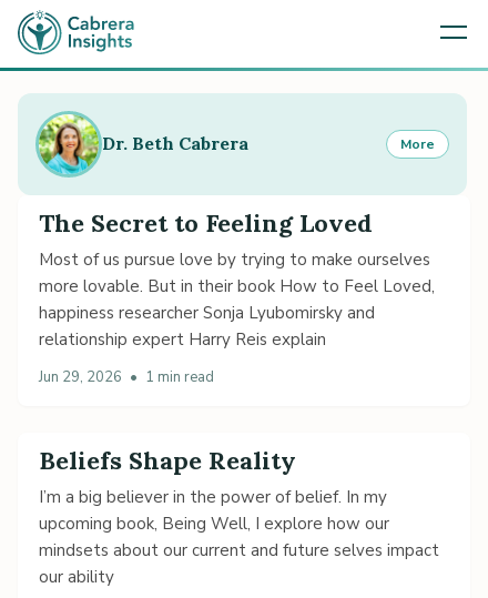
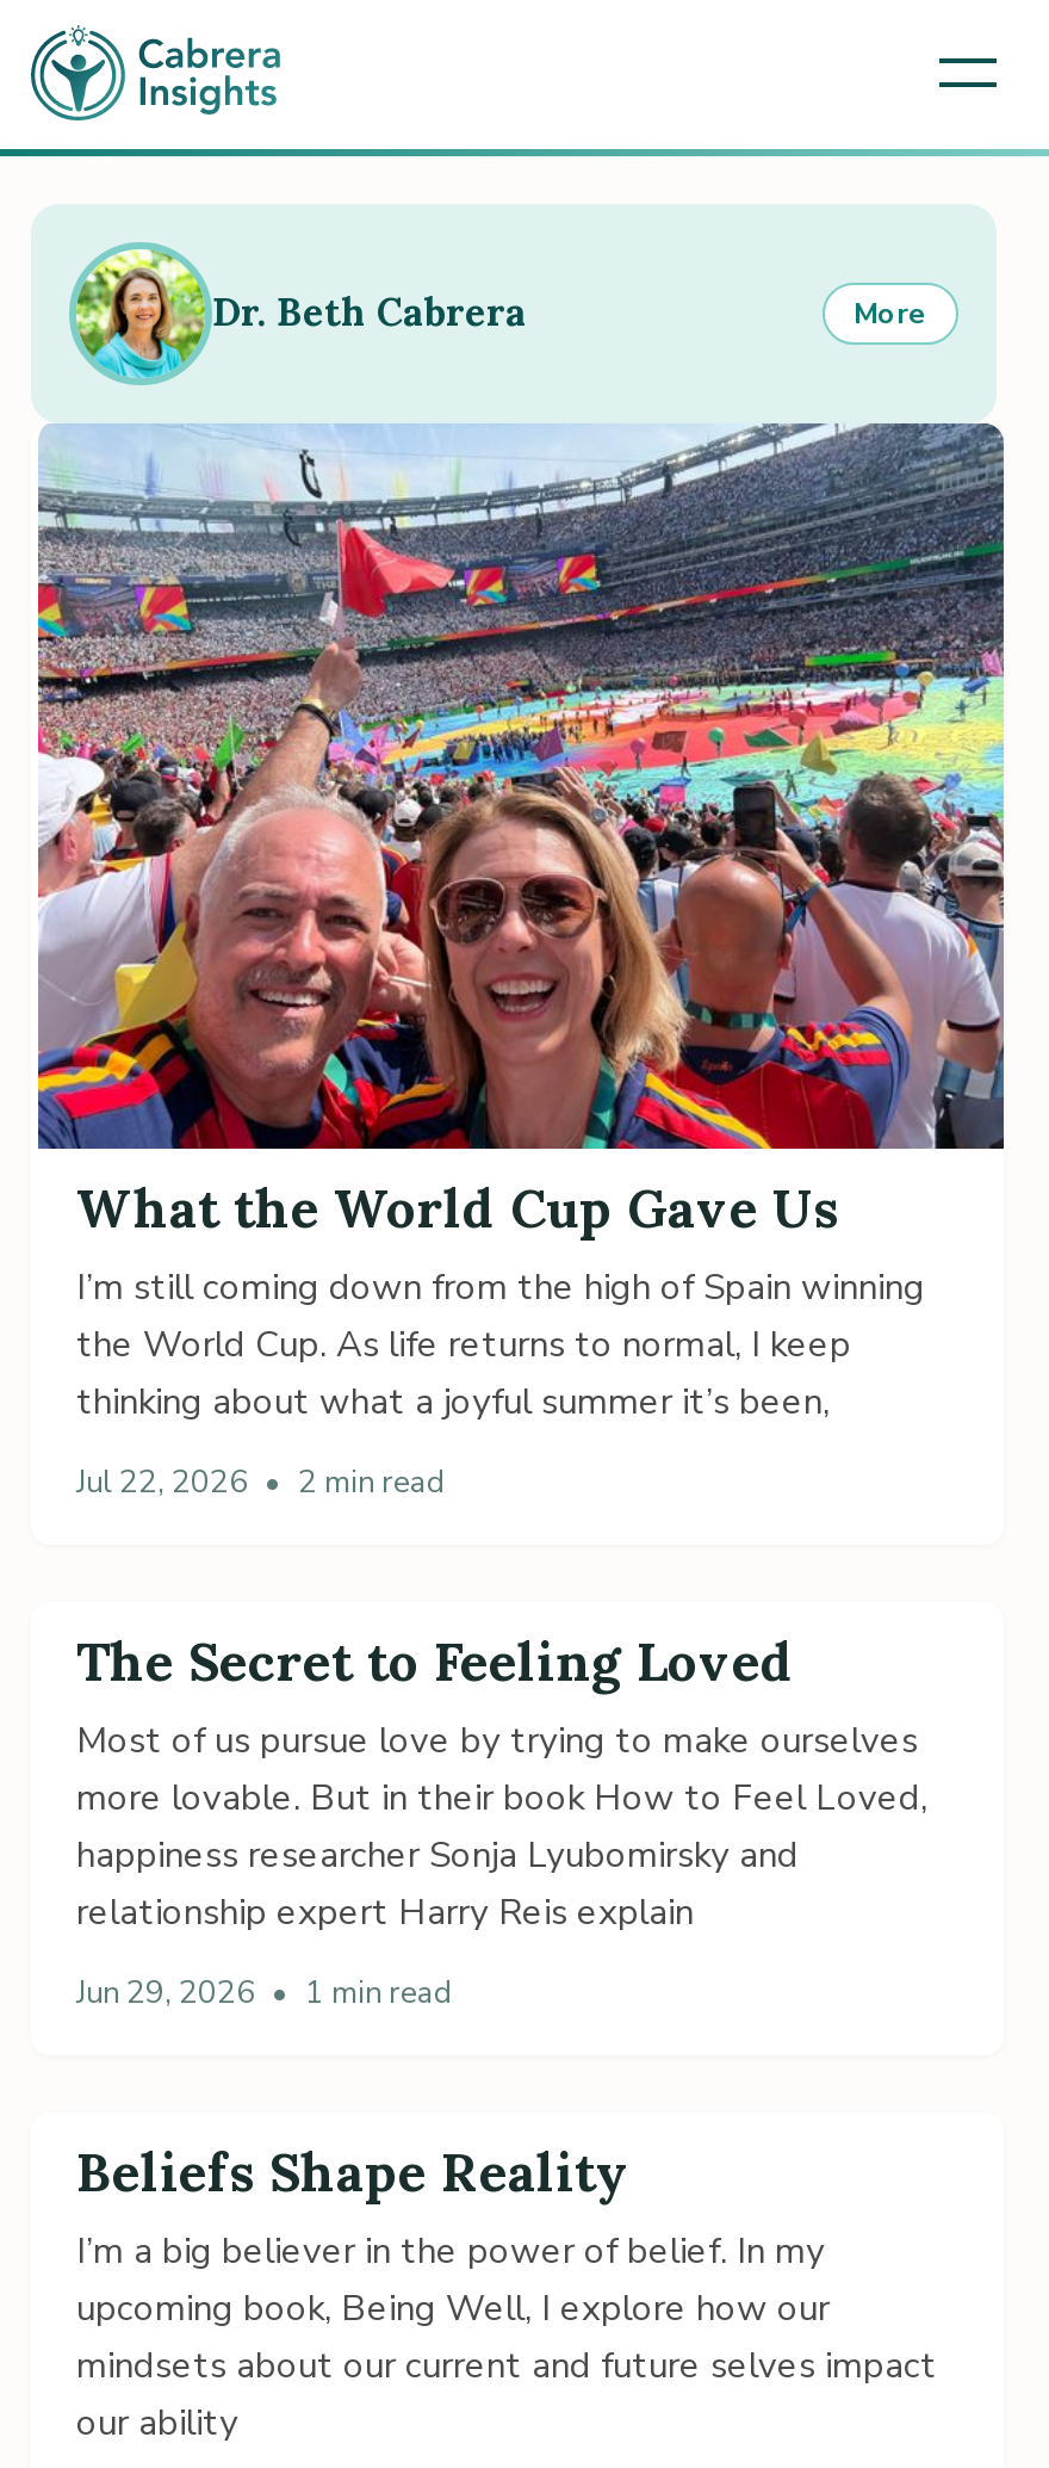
+ [image]
+ What the World Cup Gave Us
+ I’m still coming down from the high of Spain winning
+ the World Cup. As life returns to normal, I keep
+ thinking about what a joyful summer it’s been,
+ Jul 22, 2026 • 2 min read
